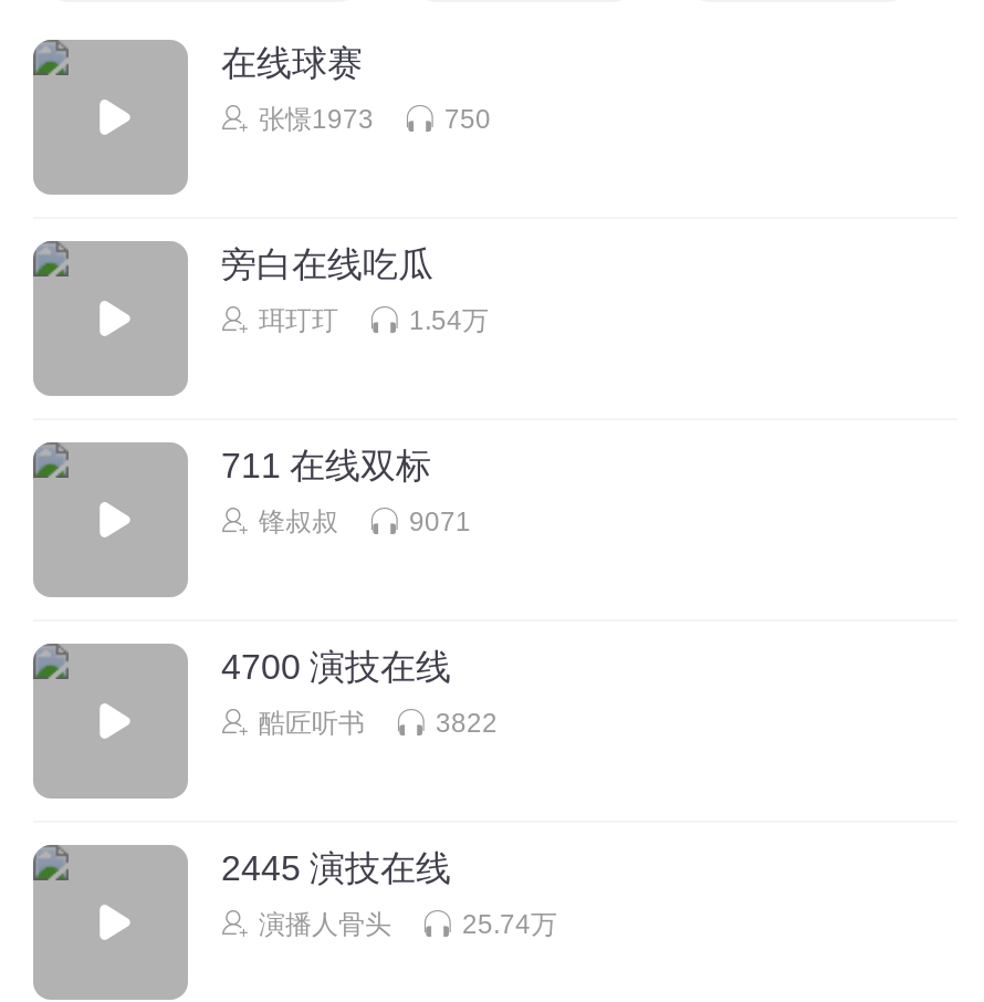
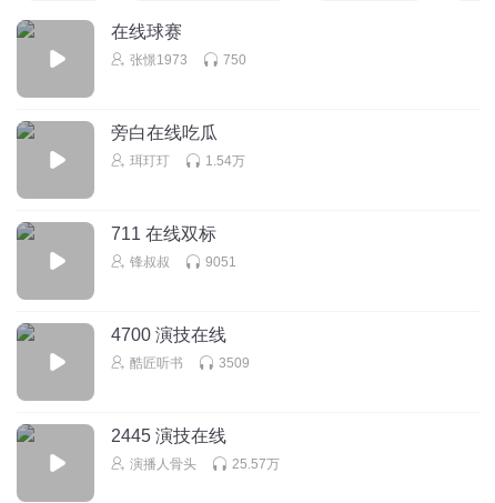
- 9071
+ 9051

- 3822
+ 3509

- 25.74万
+ 25.57万
